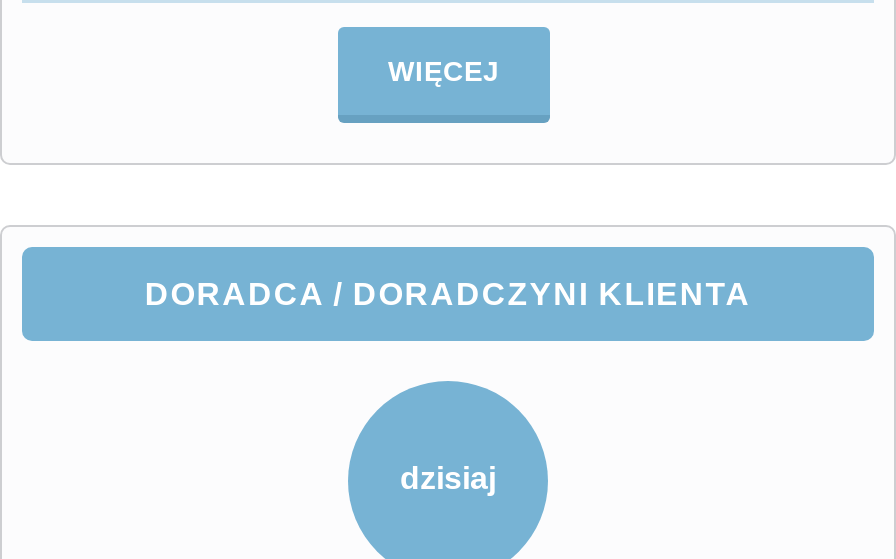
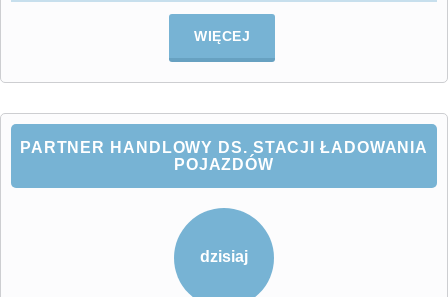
- DORADCA / DORADCZYNI KLIENTA
+ PARTNER HANDLOWY DS. STACJI ŁADOWANIA
+ POJAZDÓW
